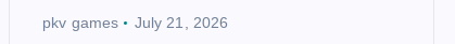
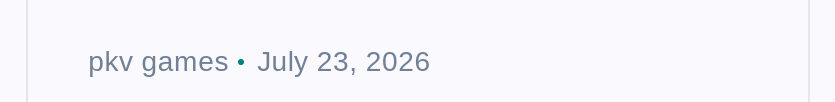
- pkv games July 21, 2026
+ pkv games July 23, 2026
